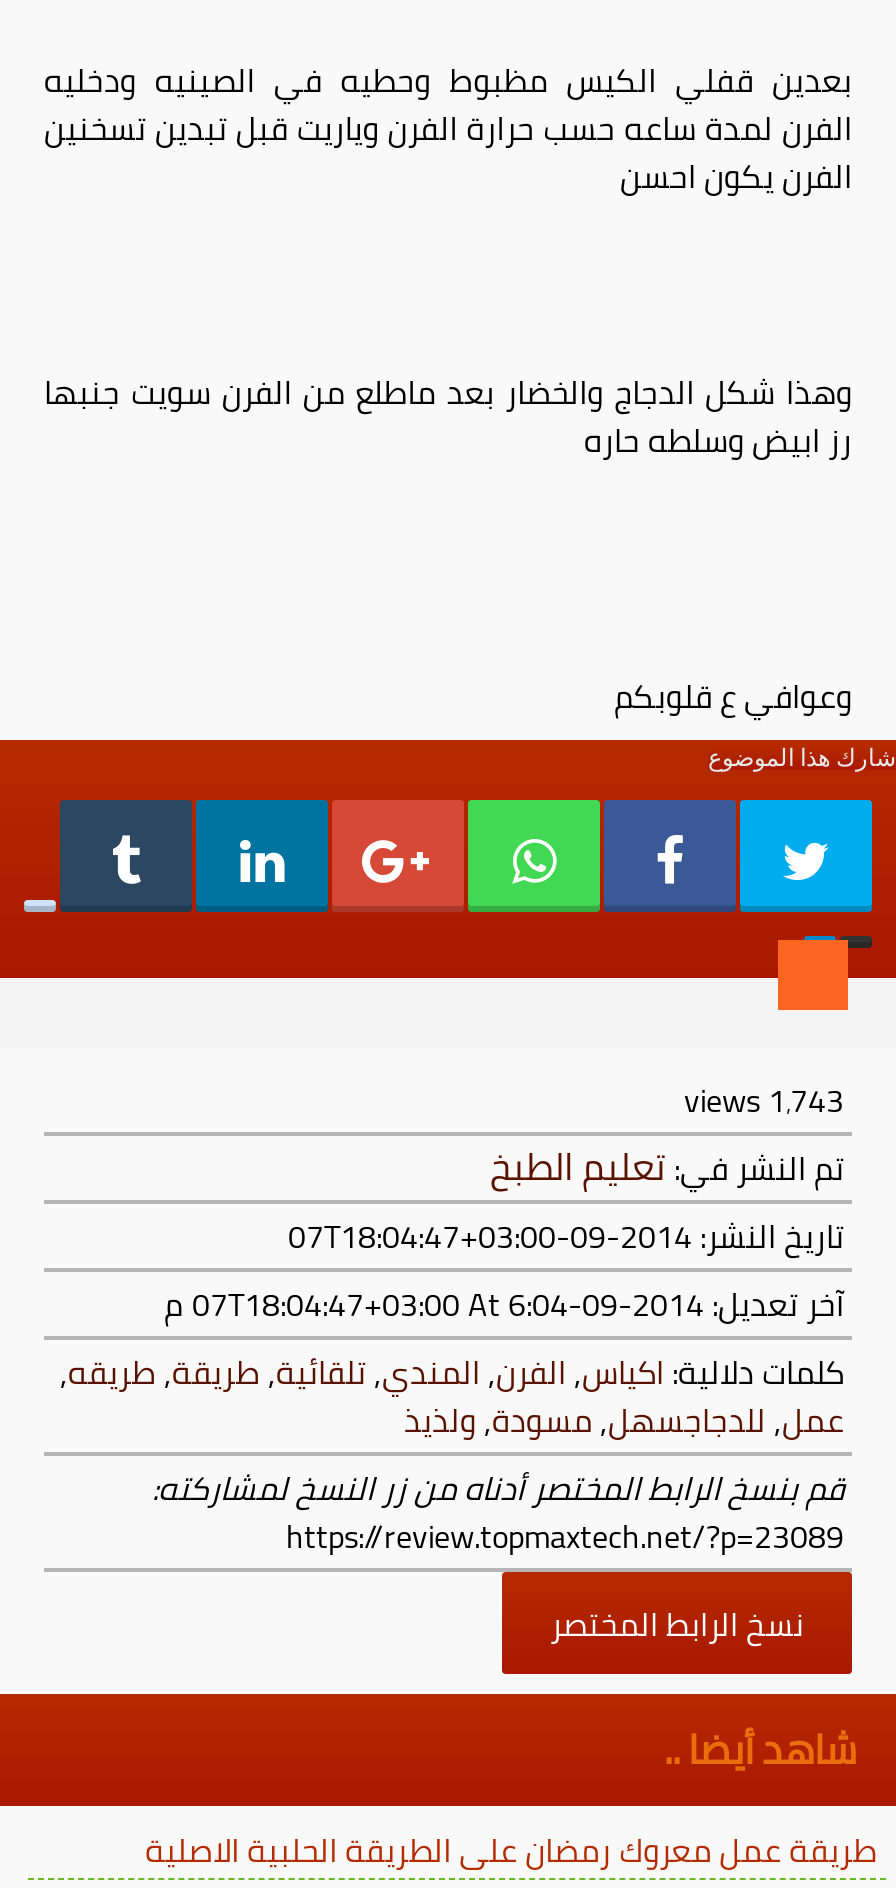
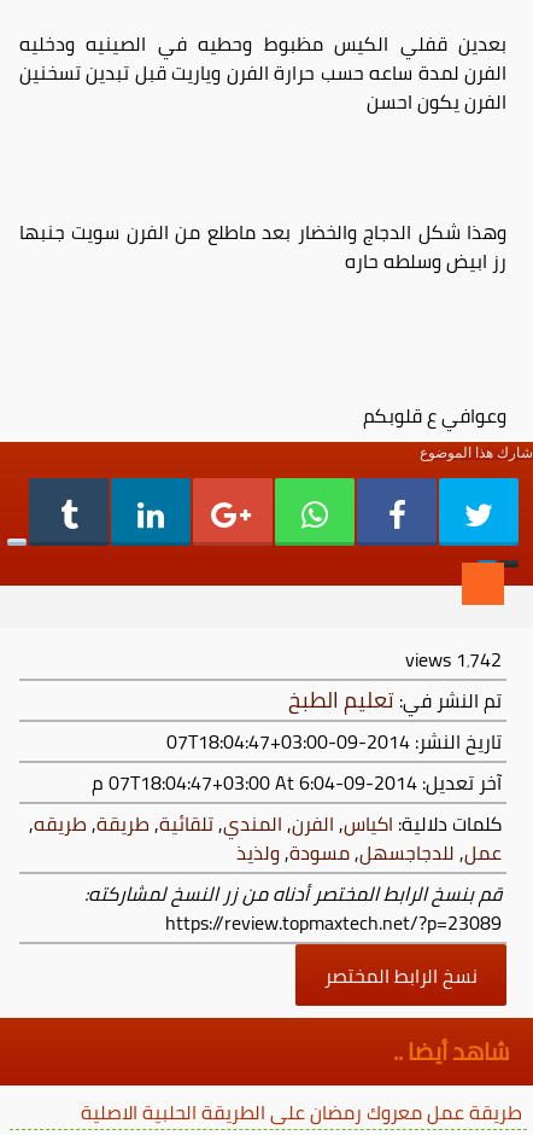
- 1٬743
+ 1٬742
